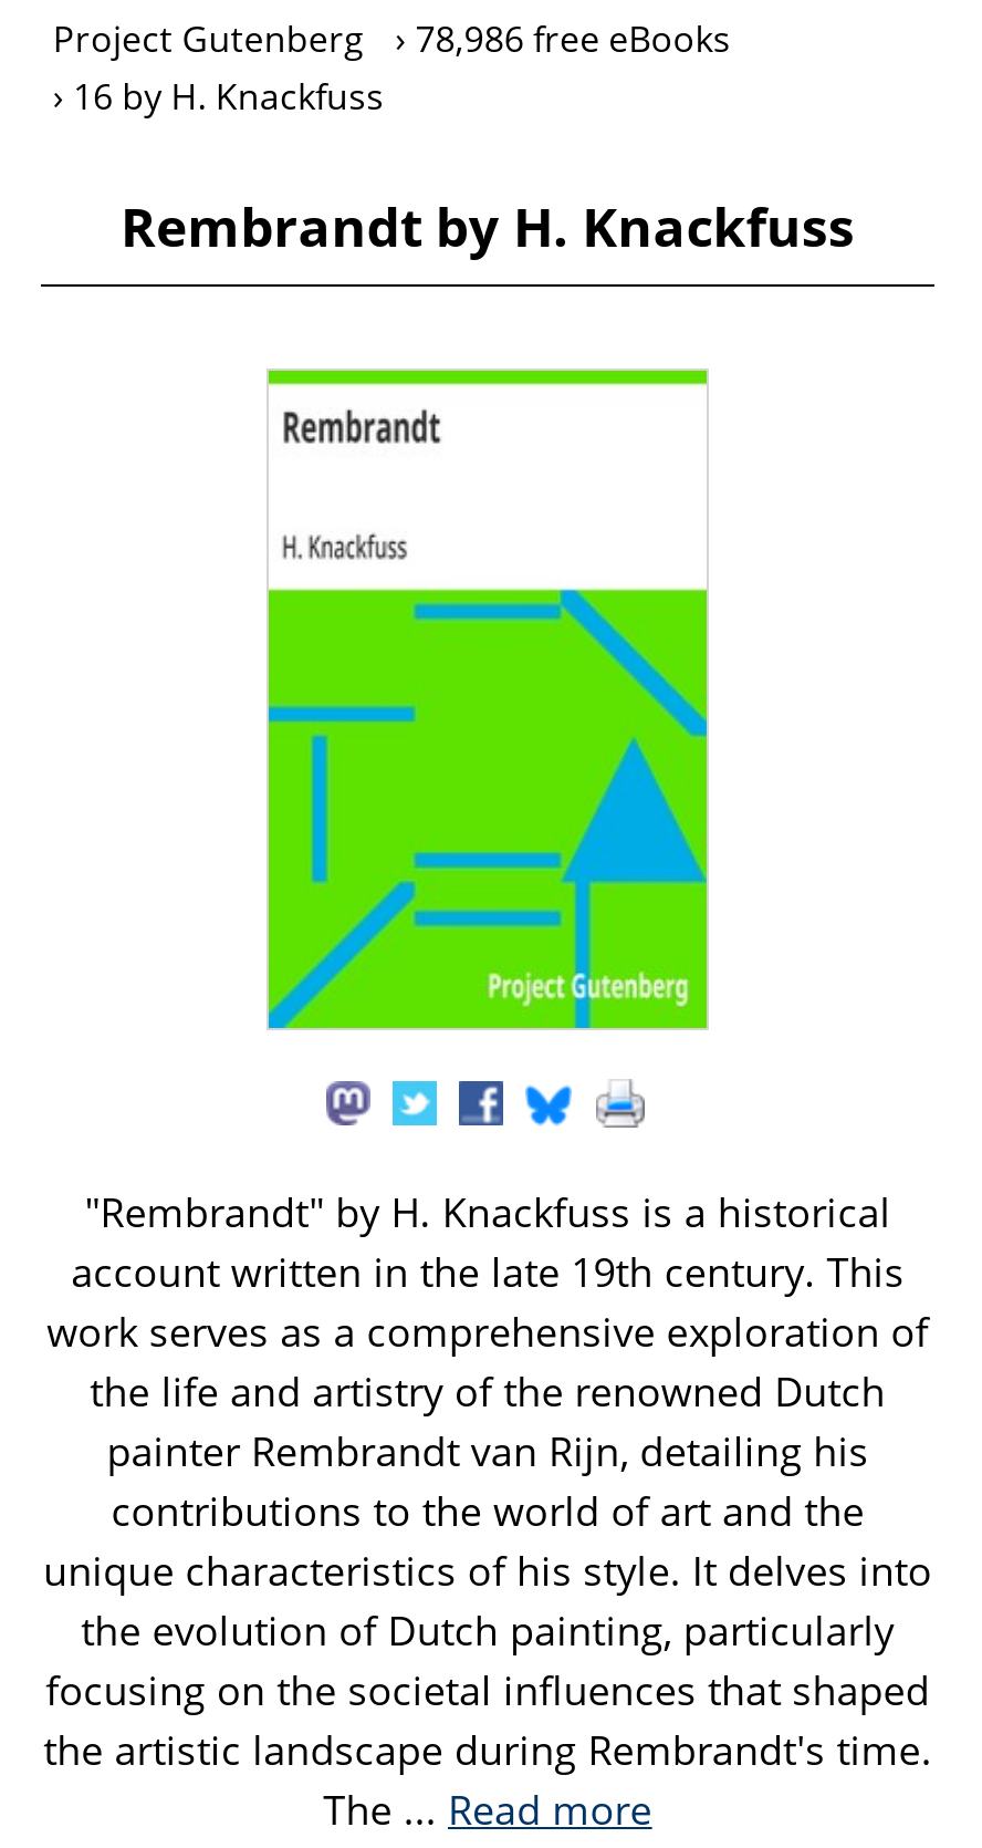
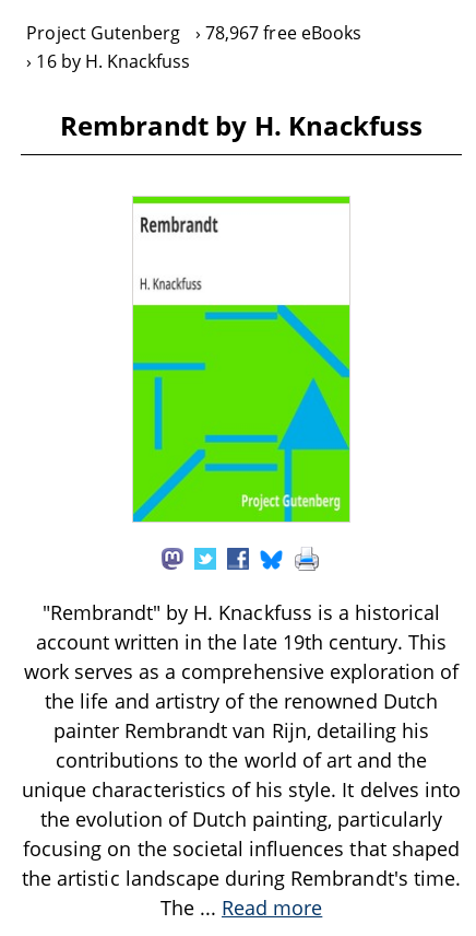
- Project Gutenberg 78,986 free eBooks
+ Project Gutenberg 78,967 free eBooks
